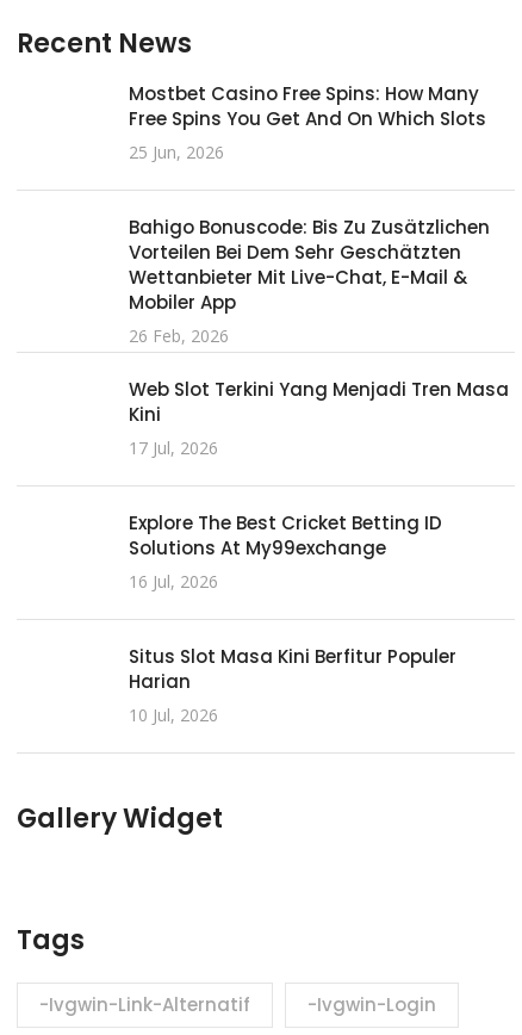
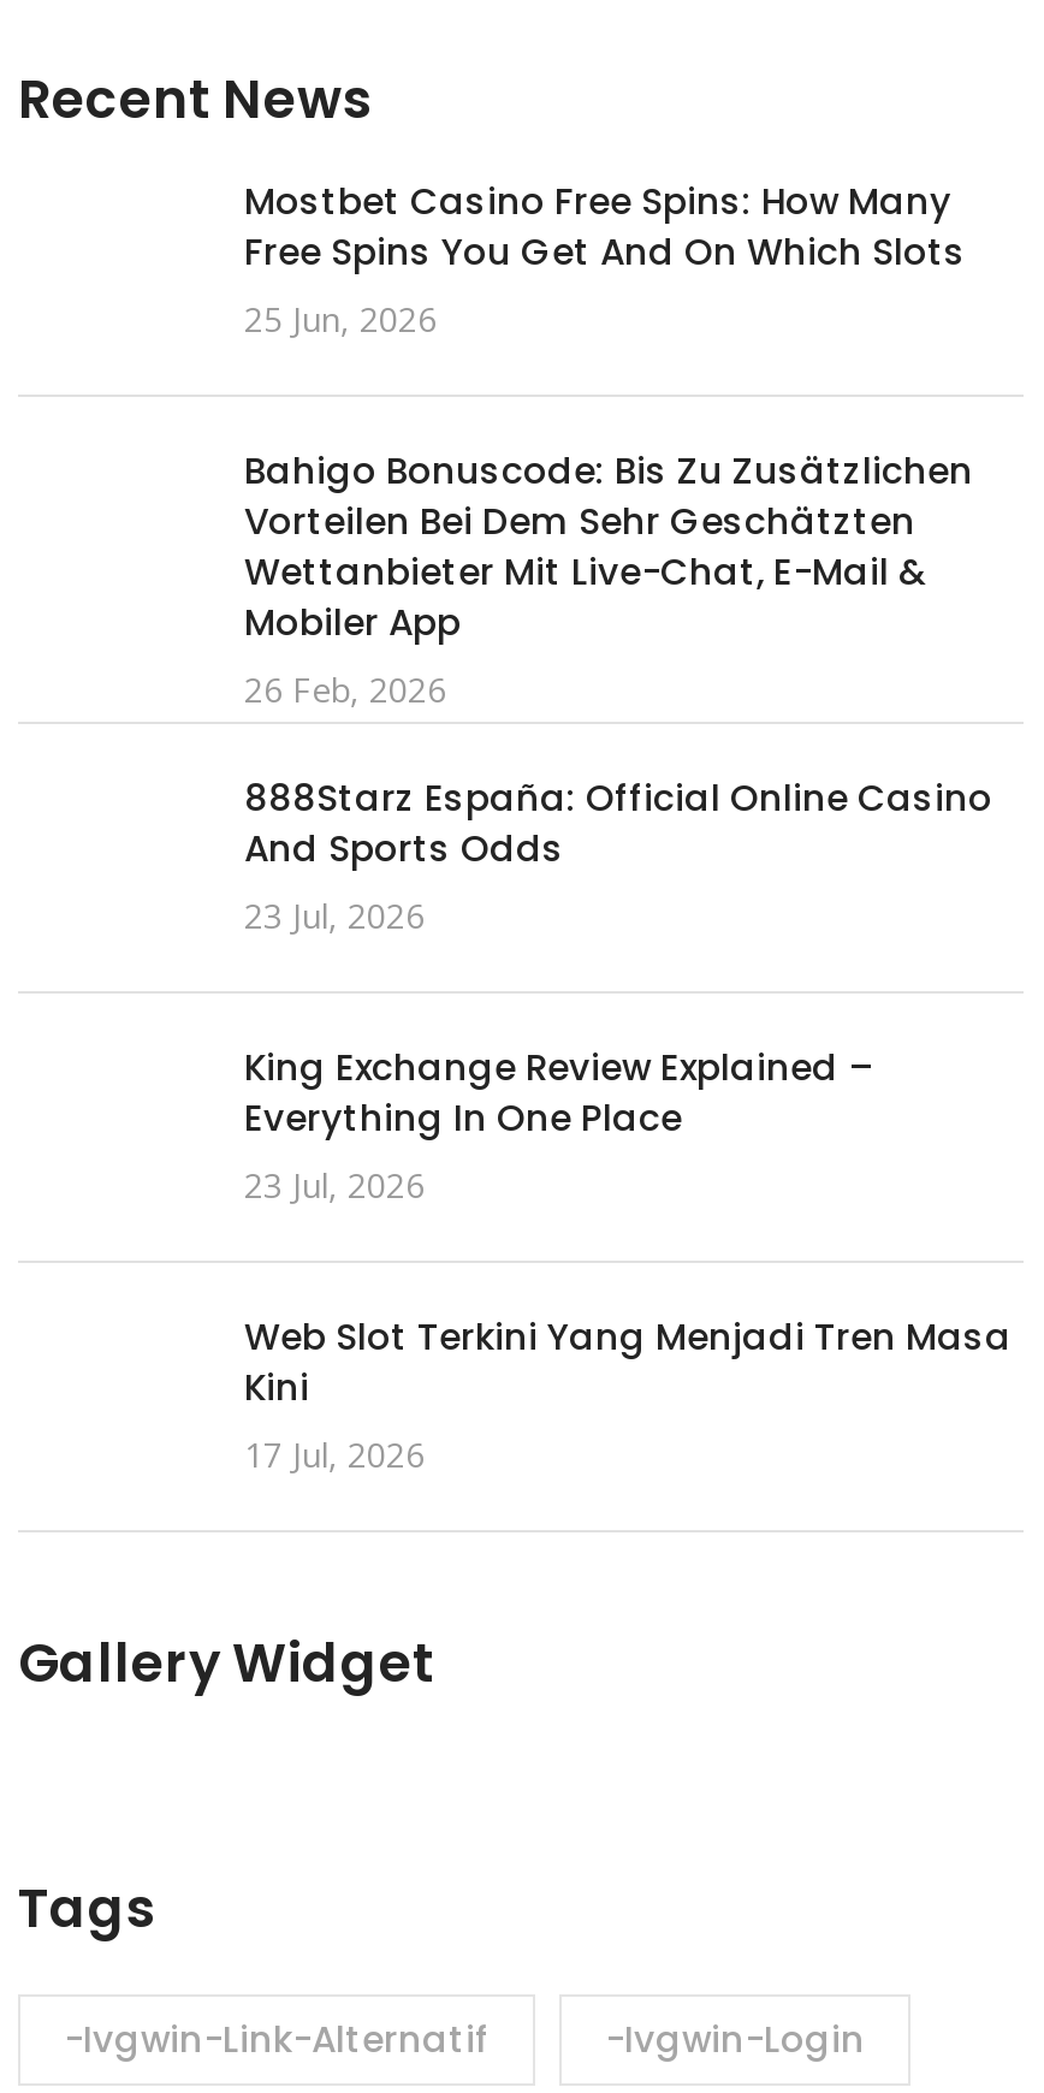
+ 888Starz España: Official Online Casino
+ And Sports Odds
+ 23 Jul, 2026
+ King Exchange Review Explained –
+ Everything In One Place
+ 23 Jul, 2026

moved down: Web Slot Terkini Yang Menjadi Tren Masa | Kini | 17 Jul, 2026

- Explore The Best Cricket Betting ID
- Solutions At My99exchange
- 16 Jul, 2026
- Situs Slot Masa Kini Berfitur Populer
- Harian
- 10 Jul, 2026
